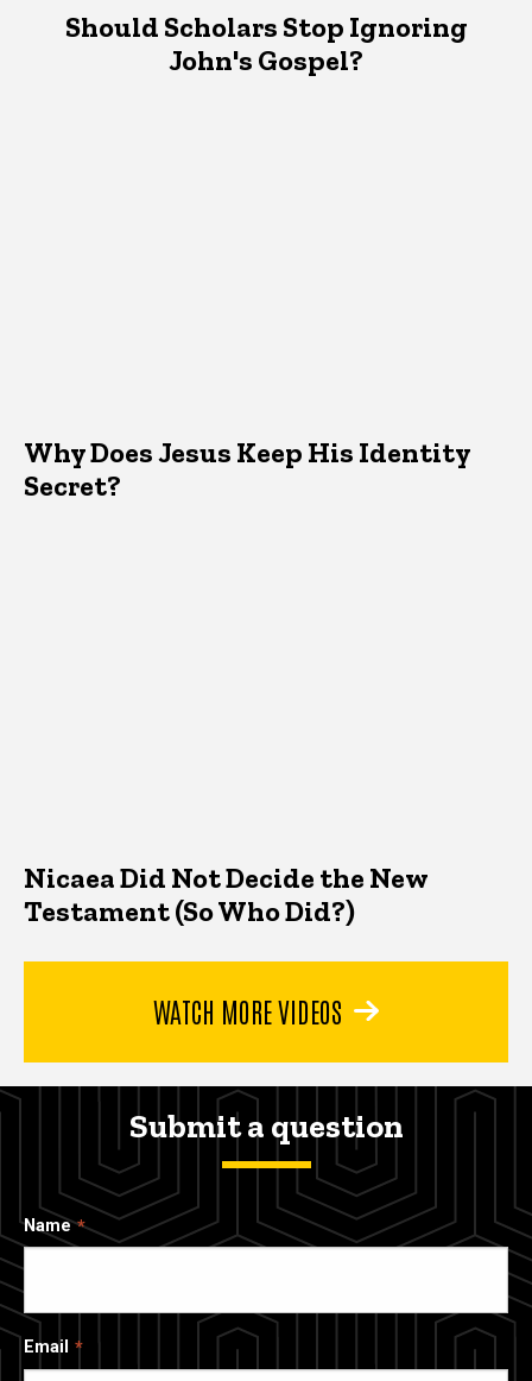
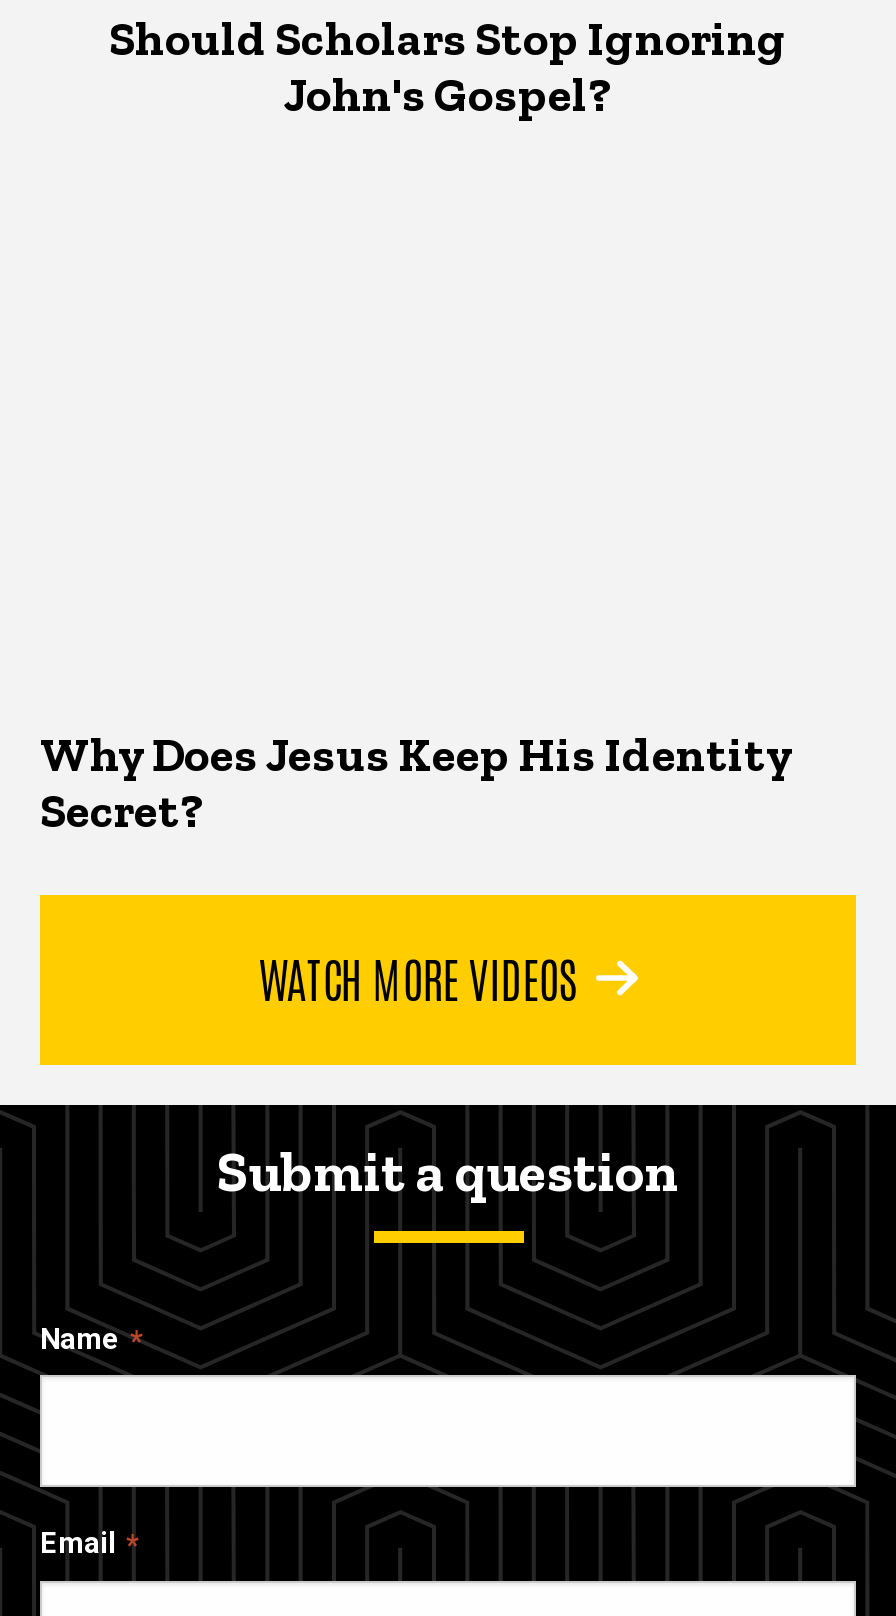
- Nicaea Did Not Decide the New
- Testament (So Who Did?)
